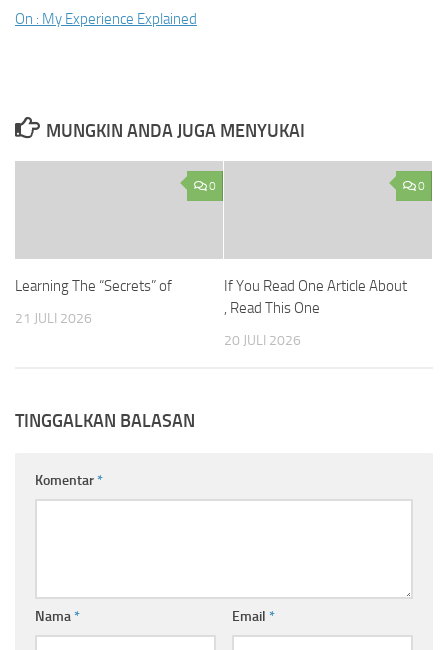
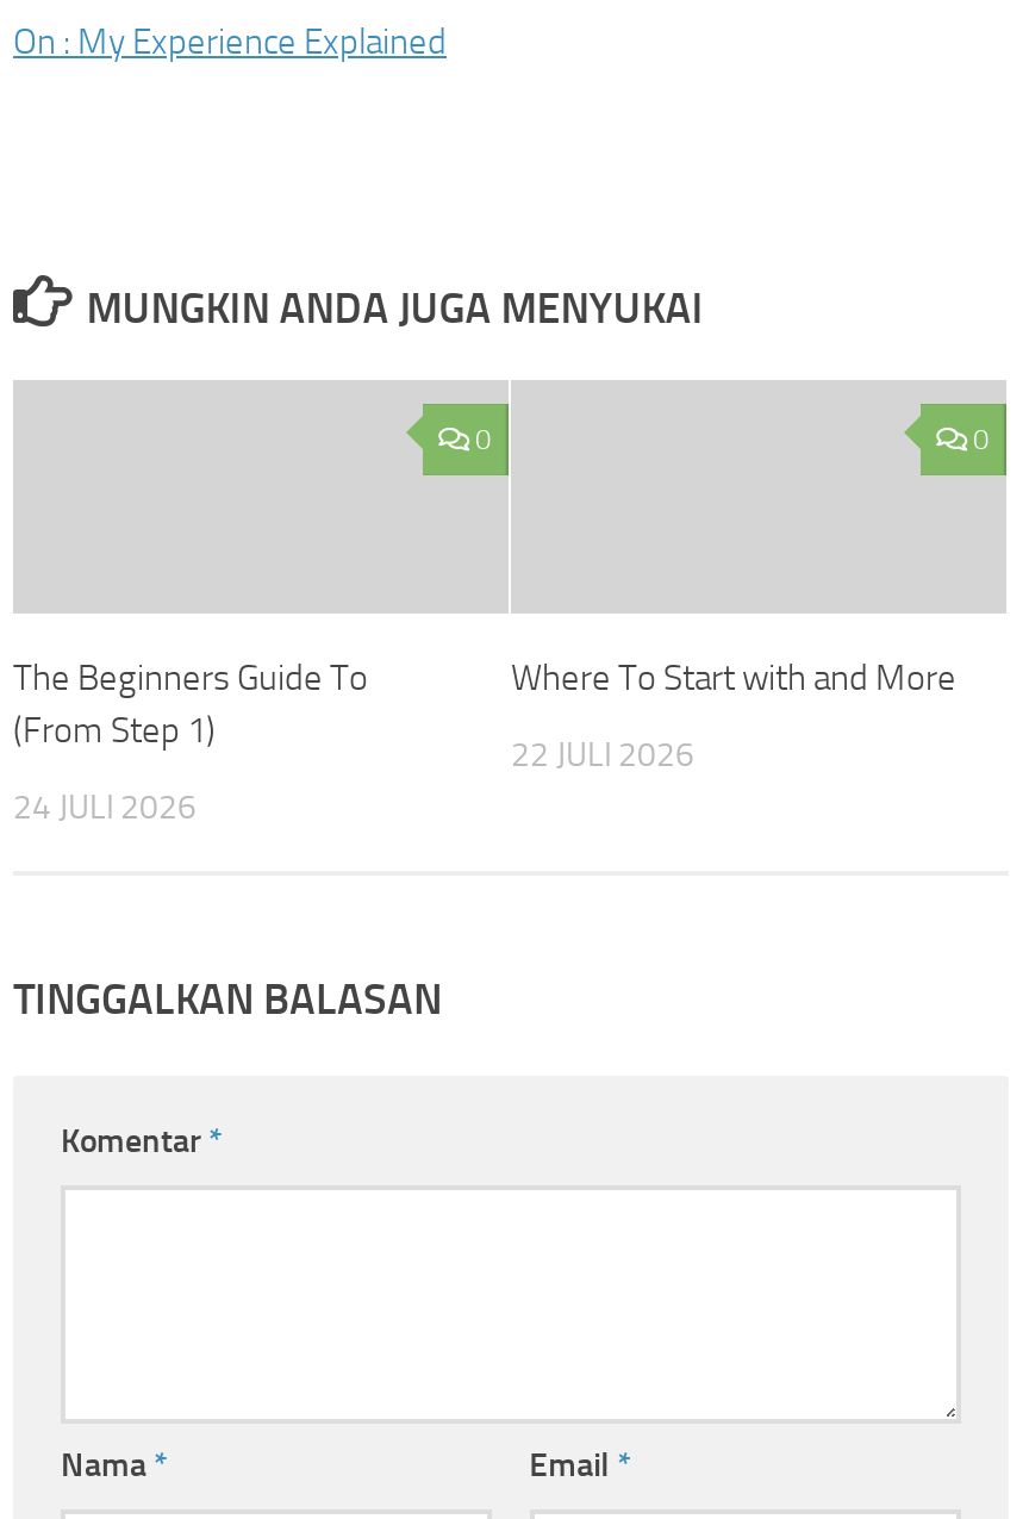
- Learning The “Secrets” of
+ The Beginners Guide To
+ (From Step 1)

- If You Read One Article About
- , Read This One
+ Where To Start with and More

- 21 JULI 2026
+ 24 JULI 2026

- 20 JULI 2026
+ 22 JULI 2026
